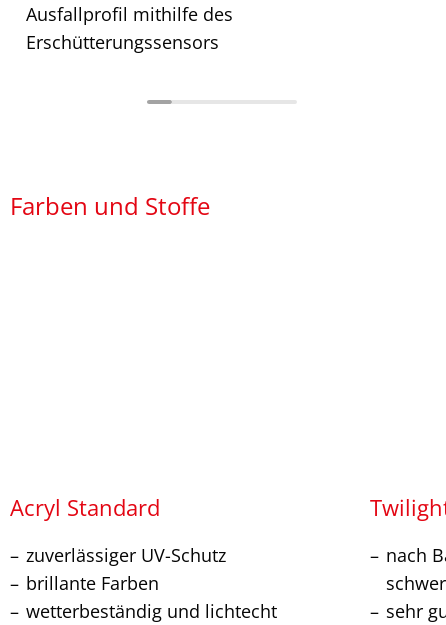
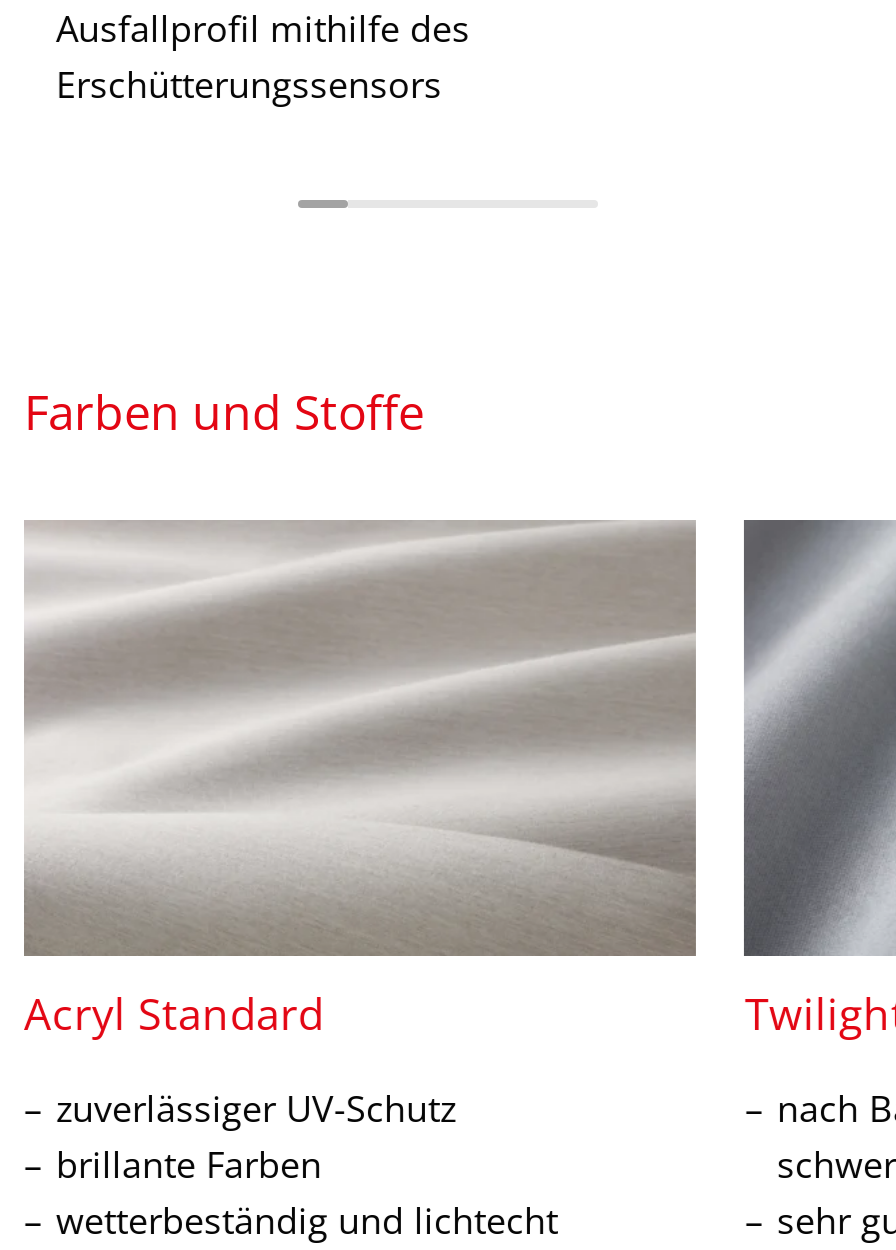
+ [image]

+ [image]
